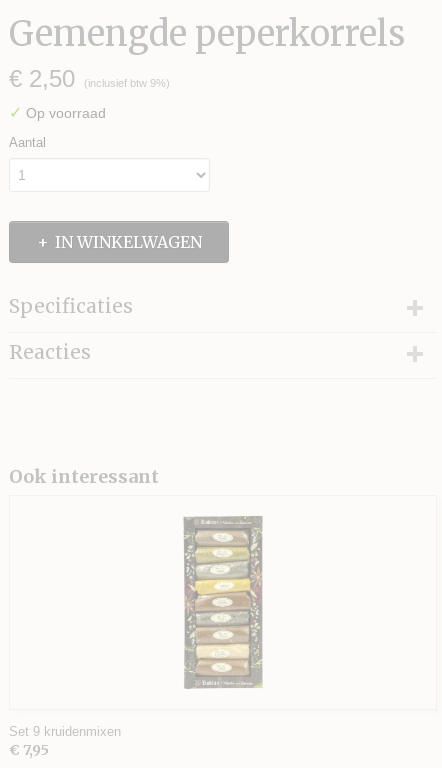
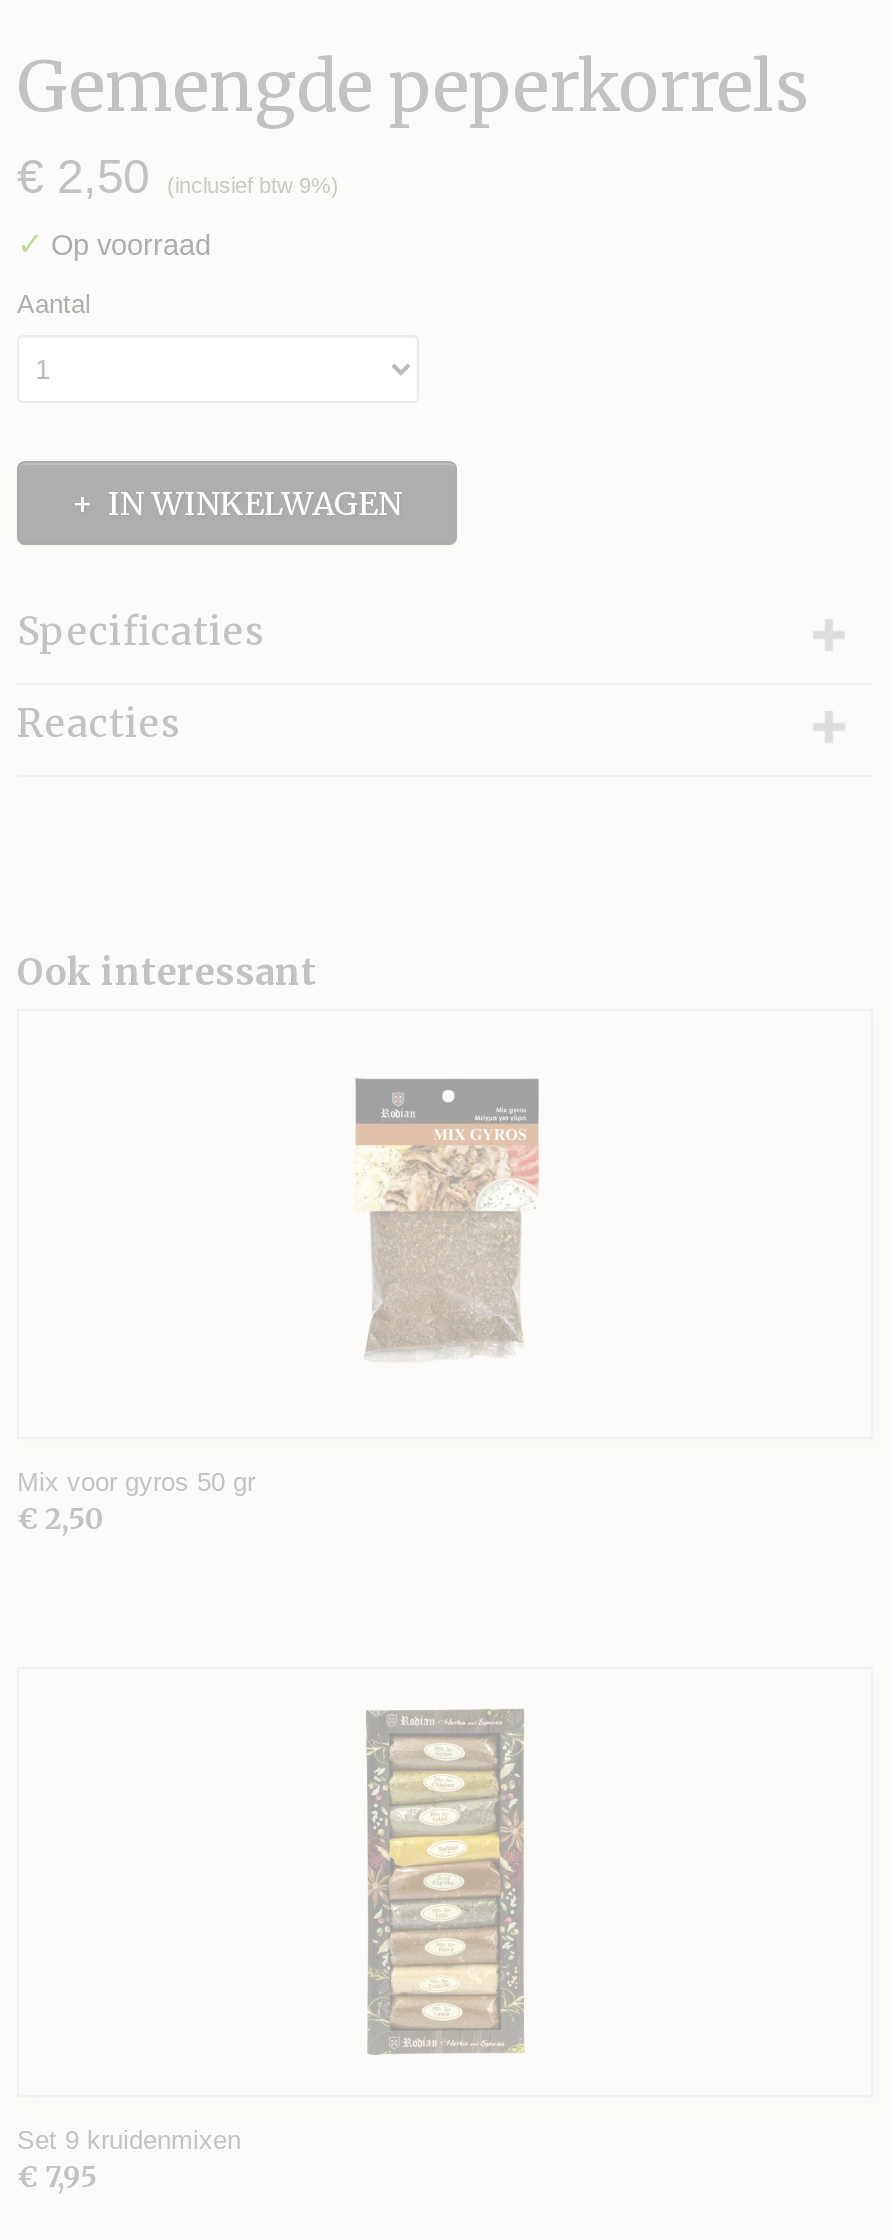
+ Mix voor gyros 50 gr
+ € 2,50

+ [image]
